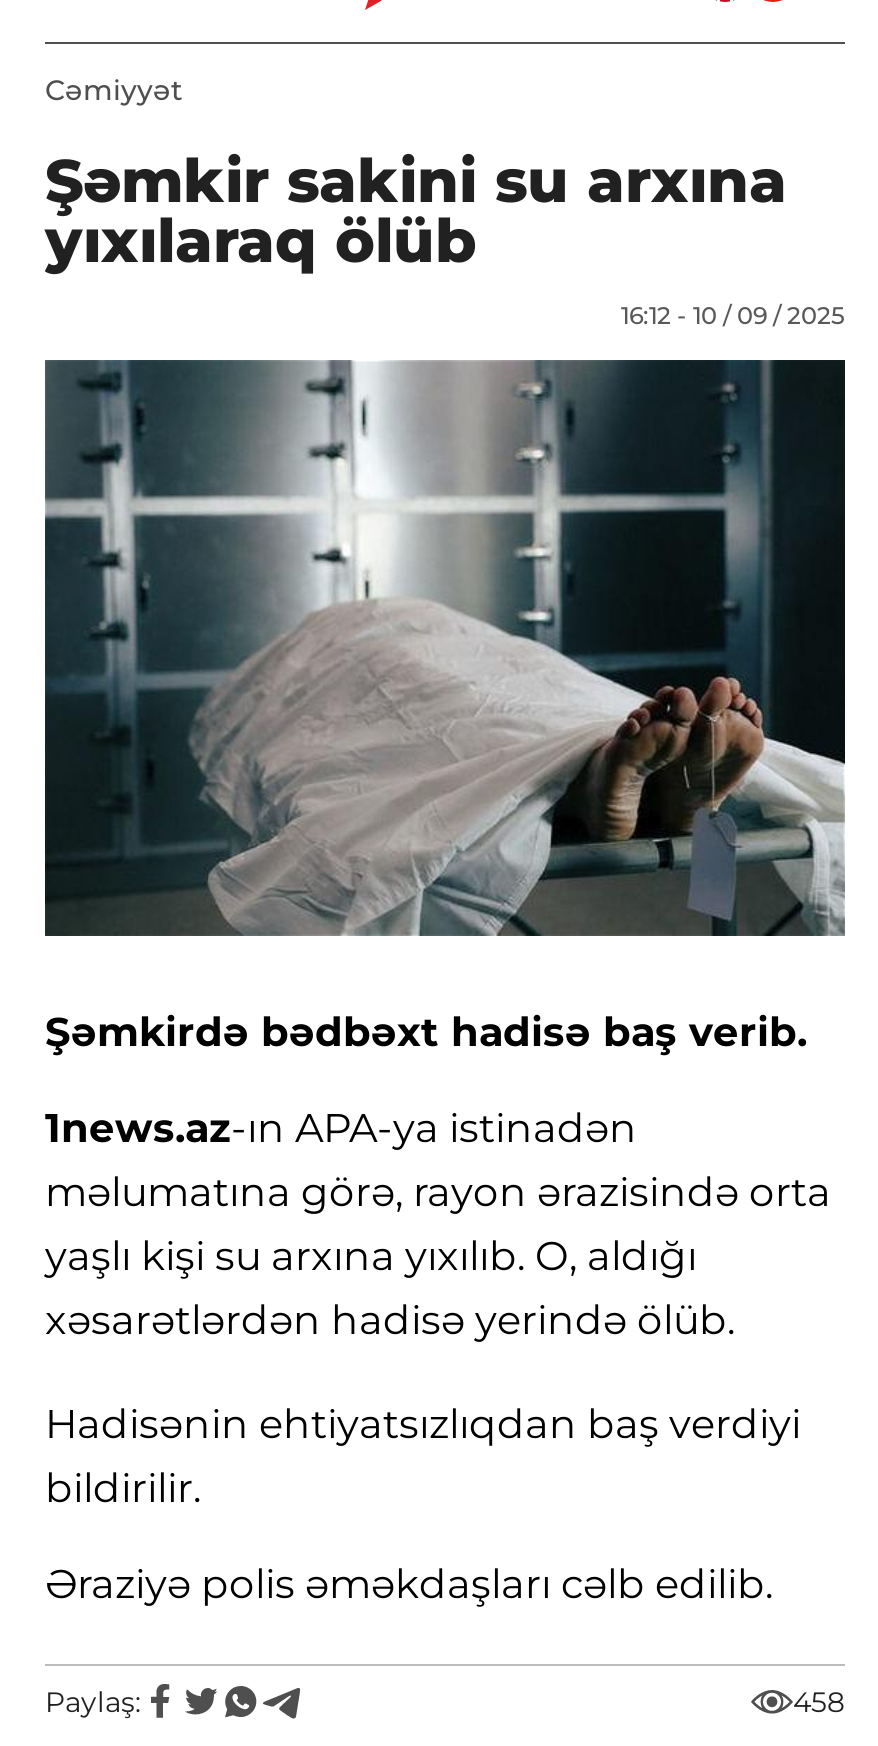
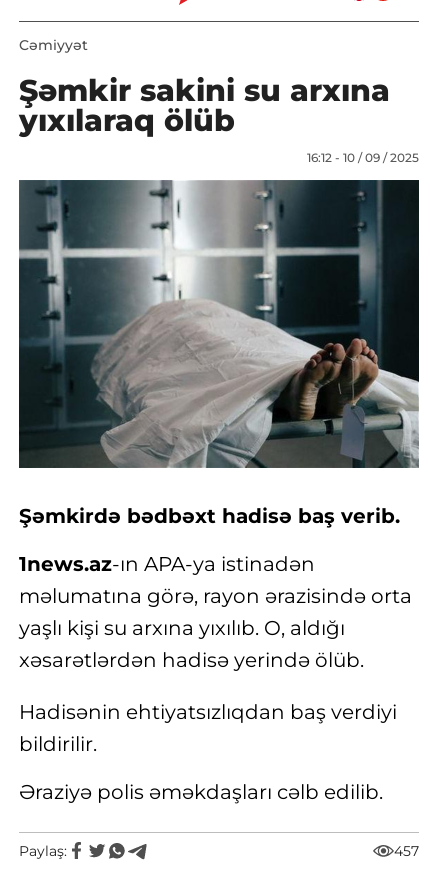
- 458
+ 457
